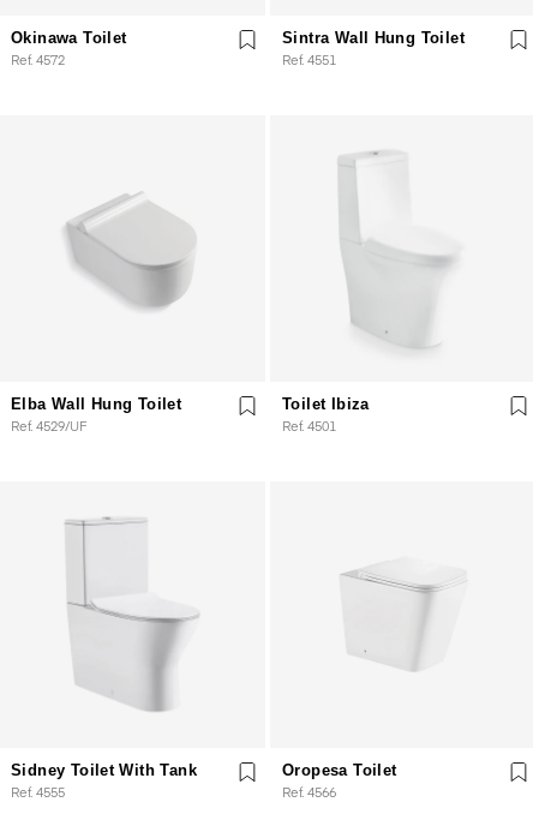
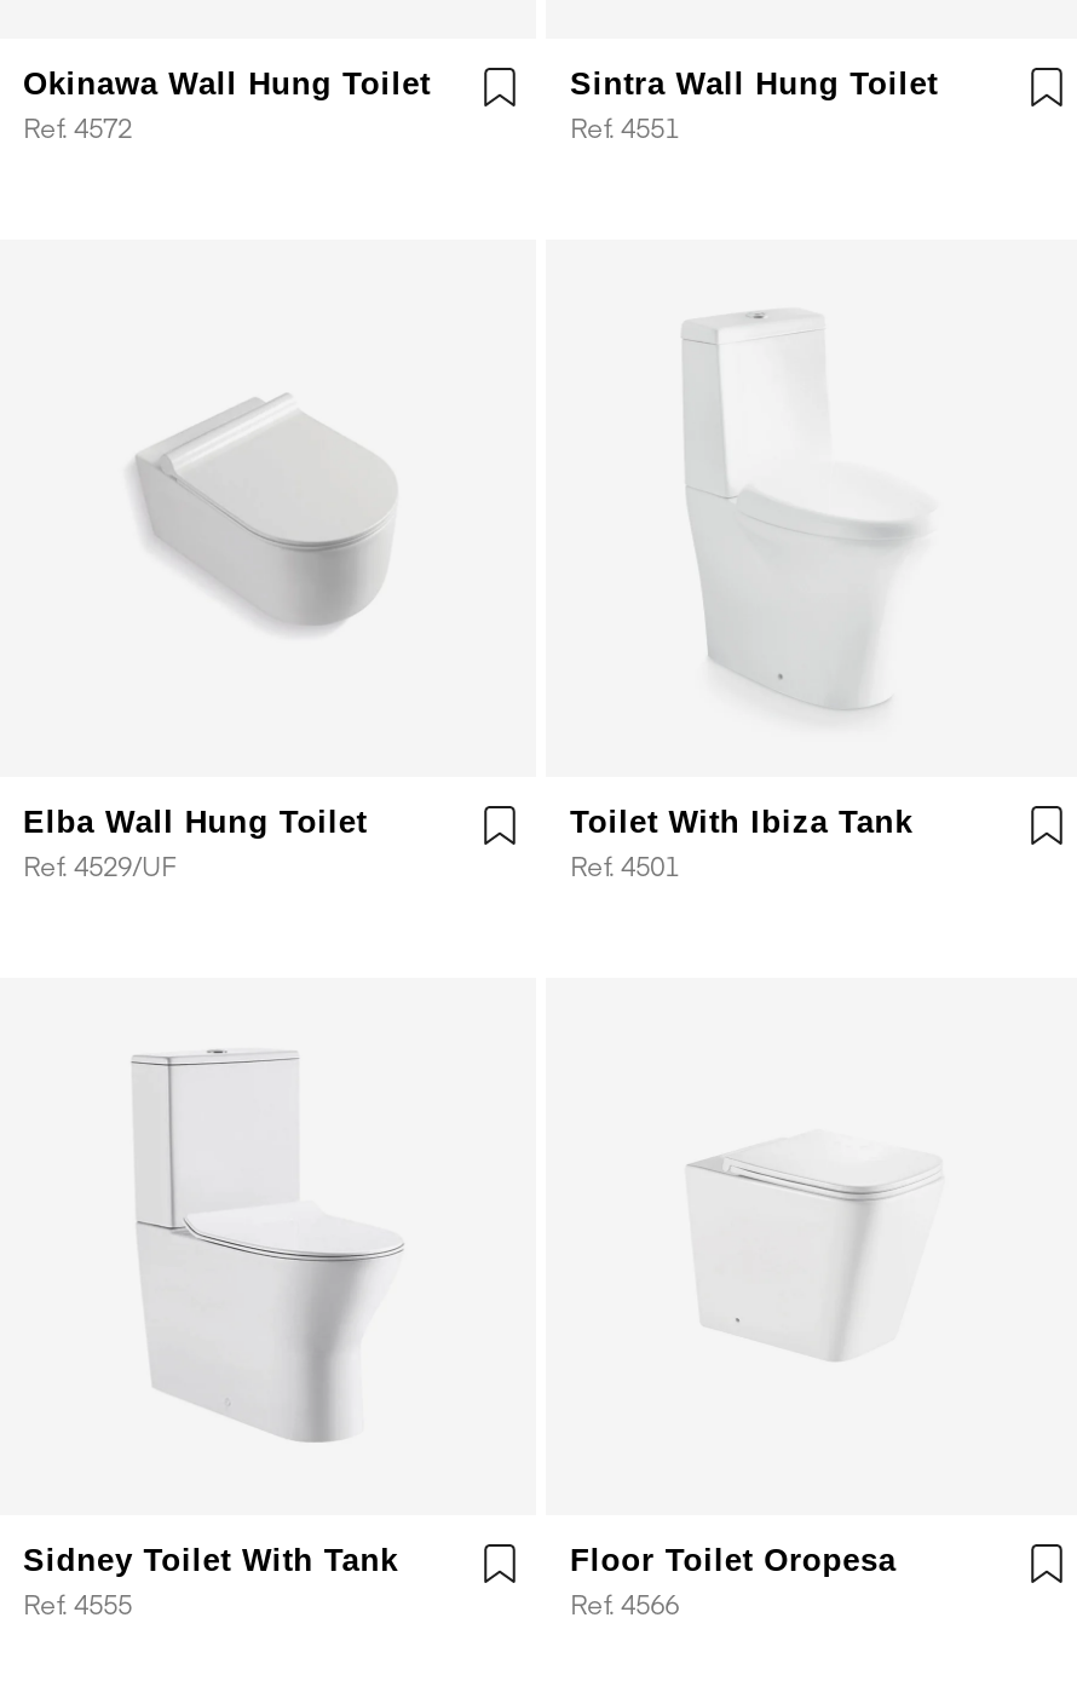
- Okinawa Toilet
+ Okinawa Wall Hung Toilet

- Toilet Ibiza
+ Toilet With Ibiza Tank

- Oropesa Toilet
+ Floor Toilet Oropesa
